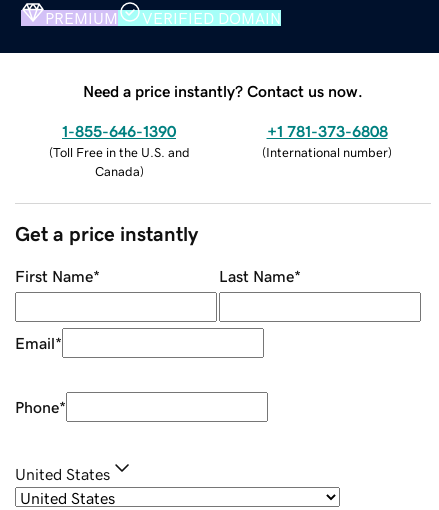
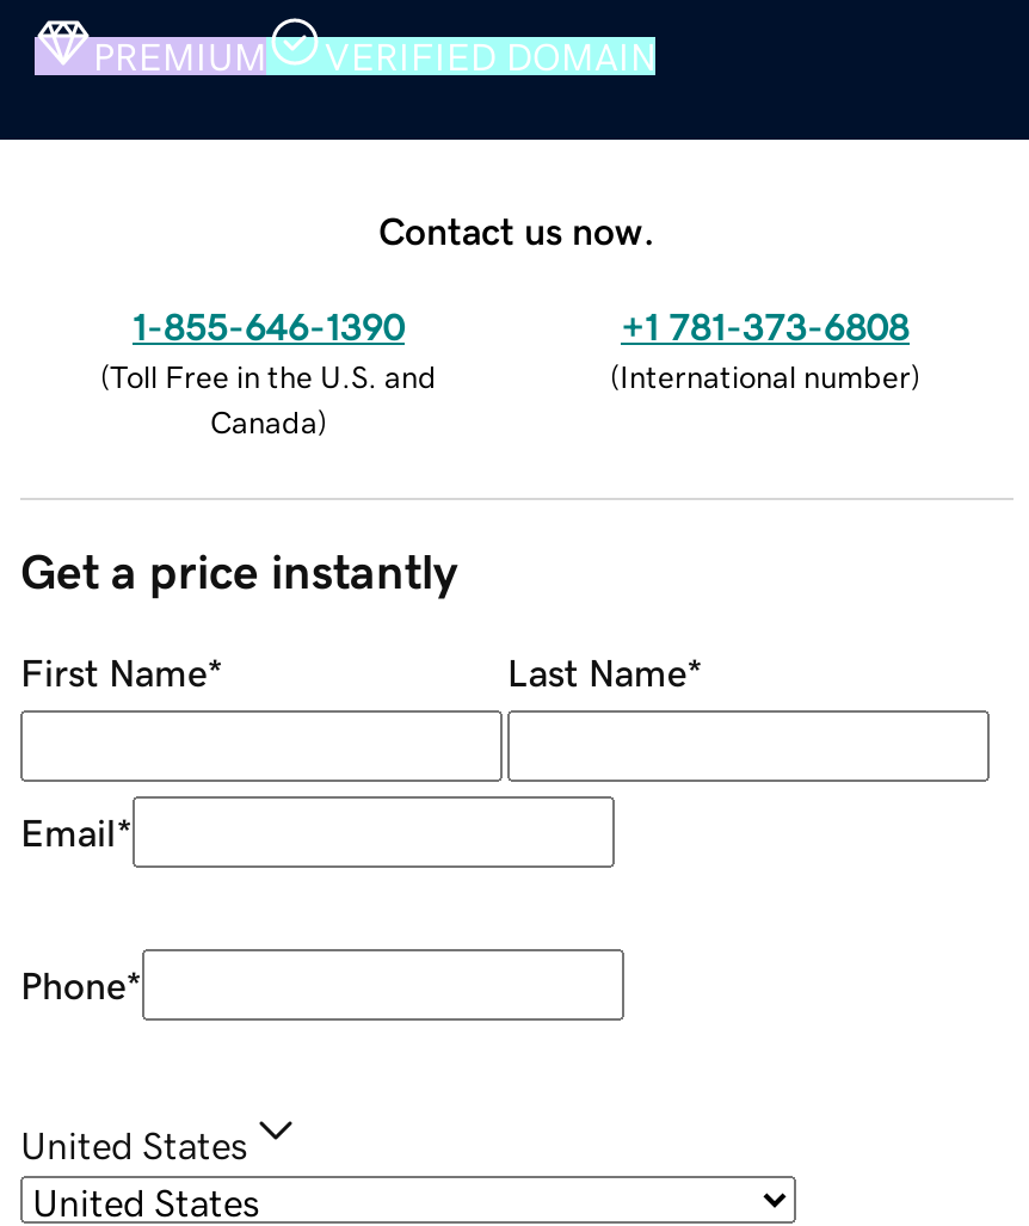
- Need a price instantly? Contact us now.
+ Contact us now.
